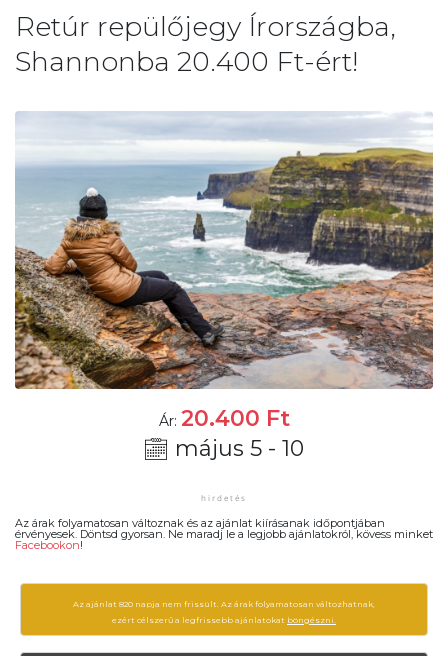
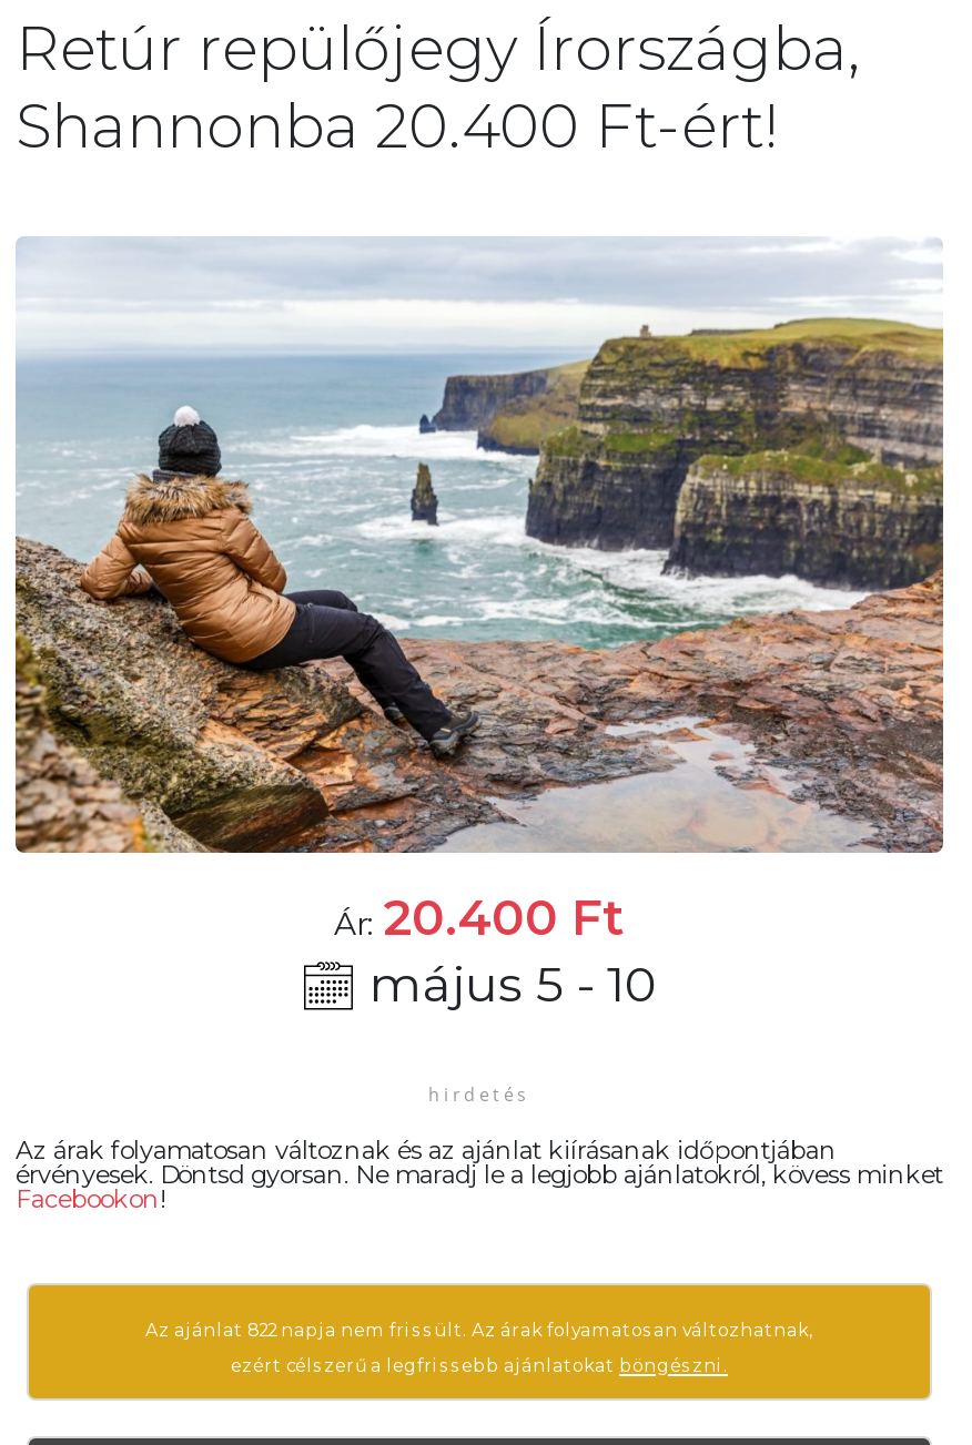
- Az ajánlat 820 napja nem frissült. Az árak folyamatosan változhatnak,
+ Az ajánlat 822 napja nem frissült. Az árak folyamatosan változhatnak,
